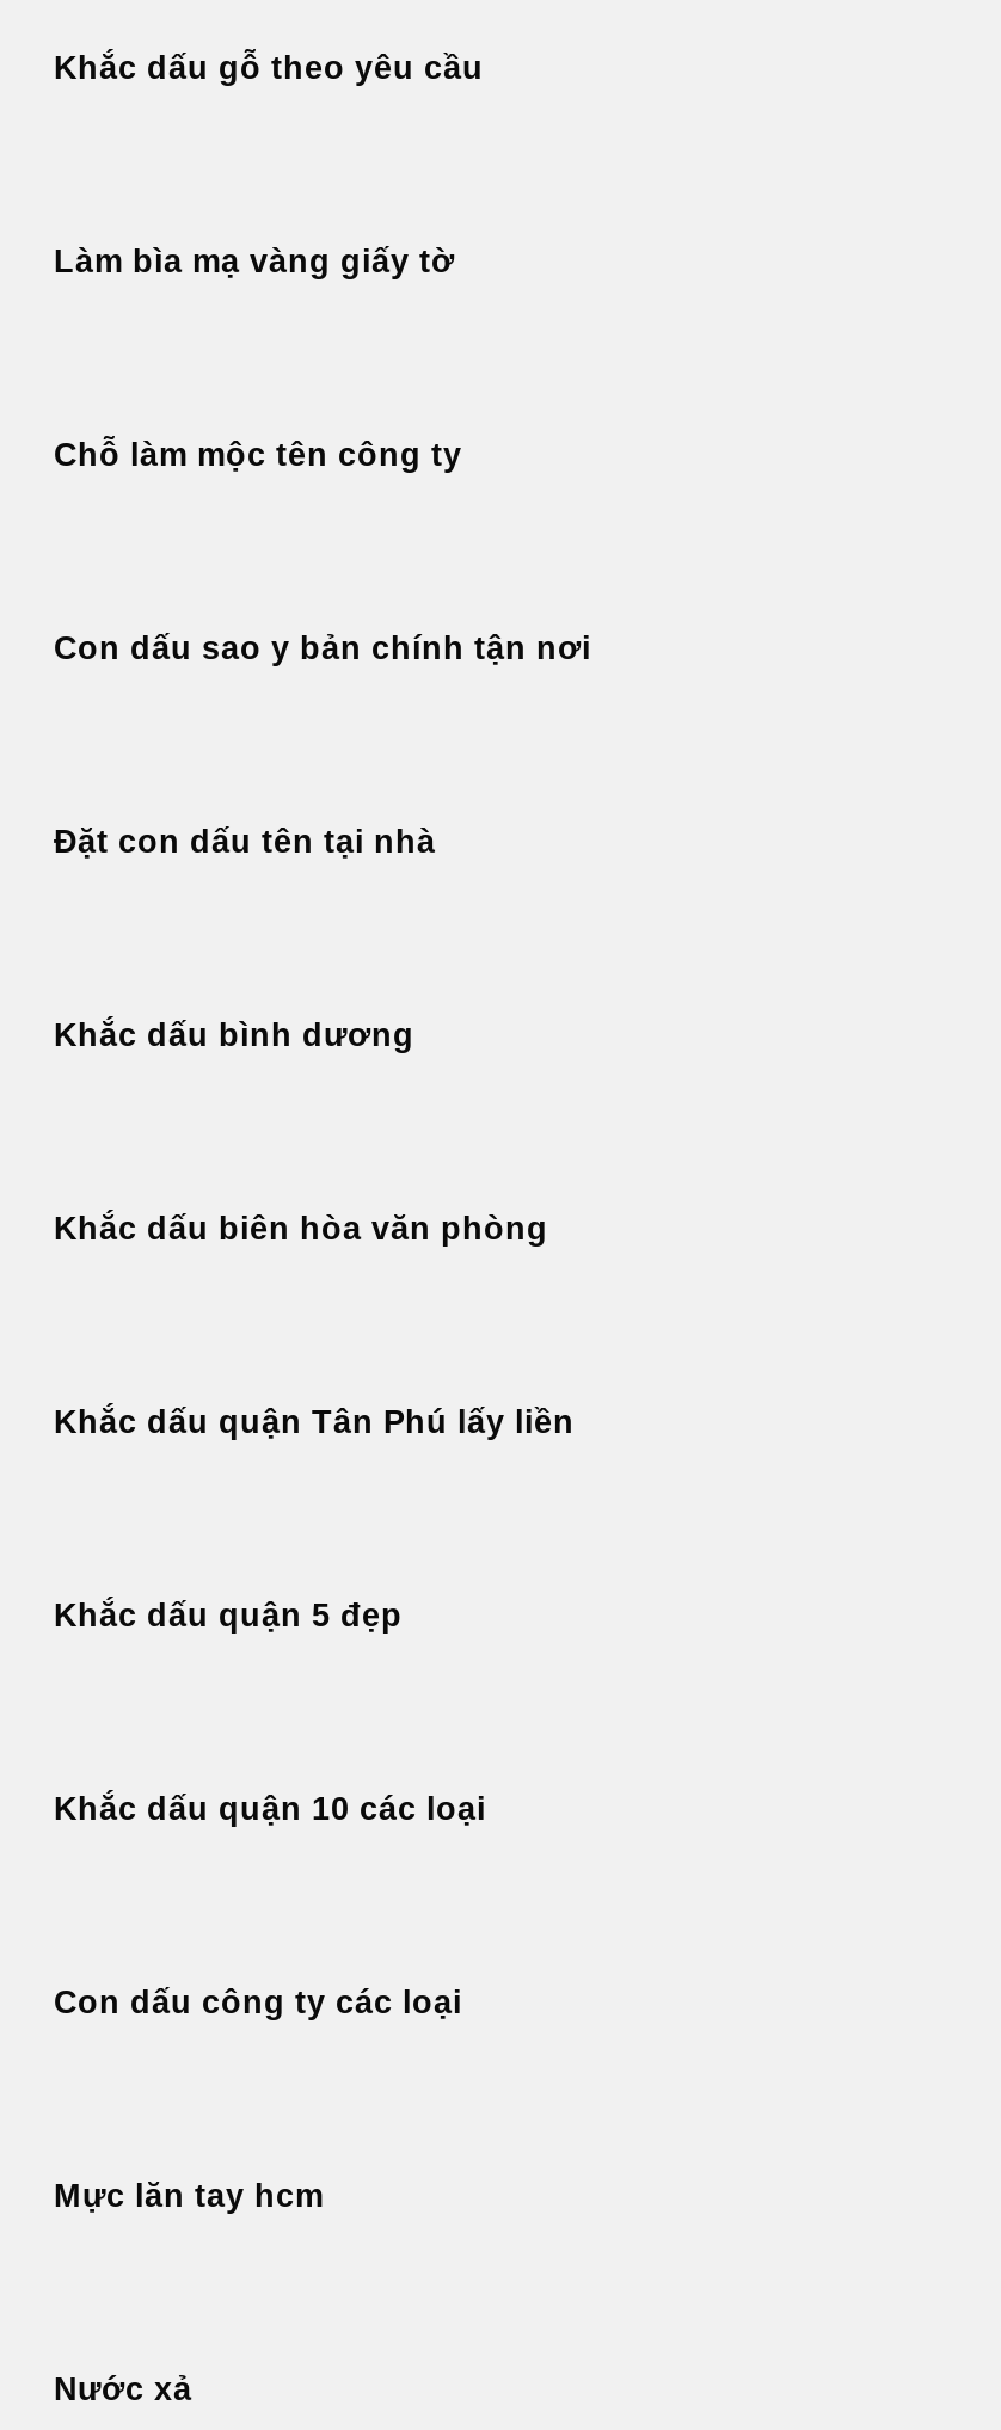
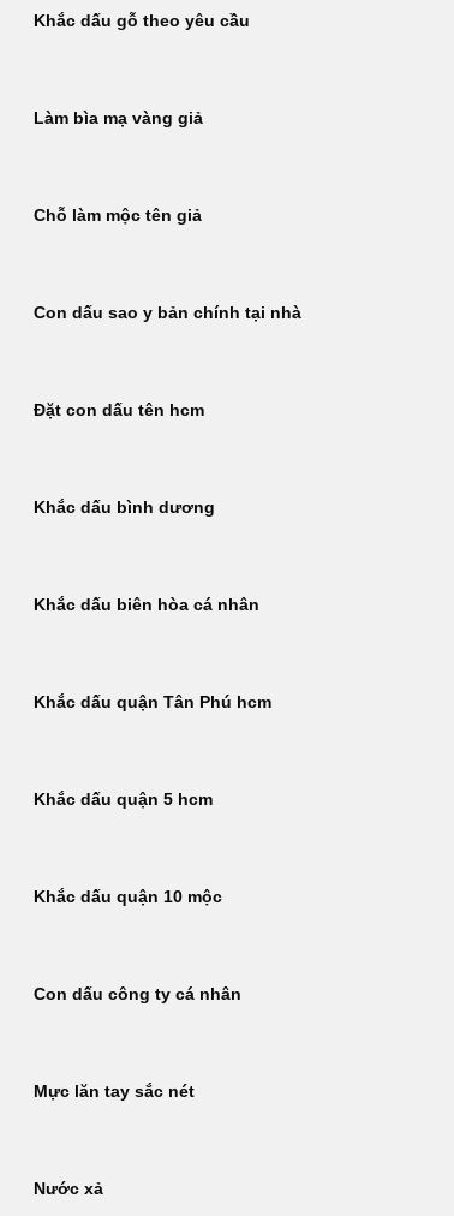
- Làm bìa mạ vàng giấy tờ
+ Làm bìa mạ vàng giả

- Chỗ làm mộc tên công ty
+ Chỗ làm mộc tên giả

- Con dấu sao y bản chính tận nơi
+ Con dấu sao y bản chính tại nhà

- Đặt con dấu tên tại nhà
+ Đặt con dấu tên hcm

- Khắc dấu biên hòa văn phòng
+ Khắc dấu biên hòa cá nhân

- Khắc dấu quận Tân Phú lấy liền
+ Khắc dấu quận Tân Phú hcm

- Khắc dấu quận 5 đẹp
+ Khắc dấu quận 5 hcm

- Khắc dấu quận 10 các loại
+ Khắc dấu quận 10 mộc

- Con dấu công ty các loại
+ Con dấu công ty cá nhân

- Mực lăn tay hcm
+ Mực lăn tay sắc nét
